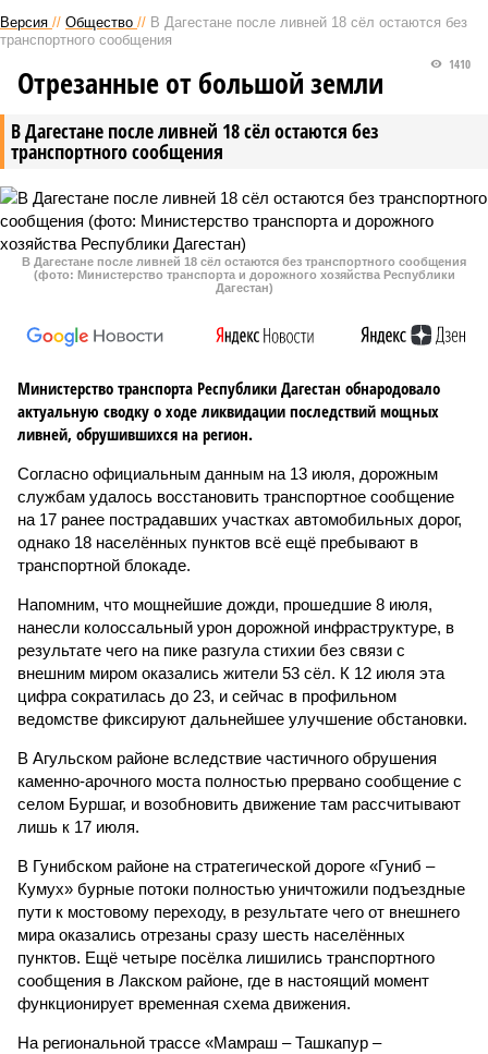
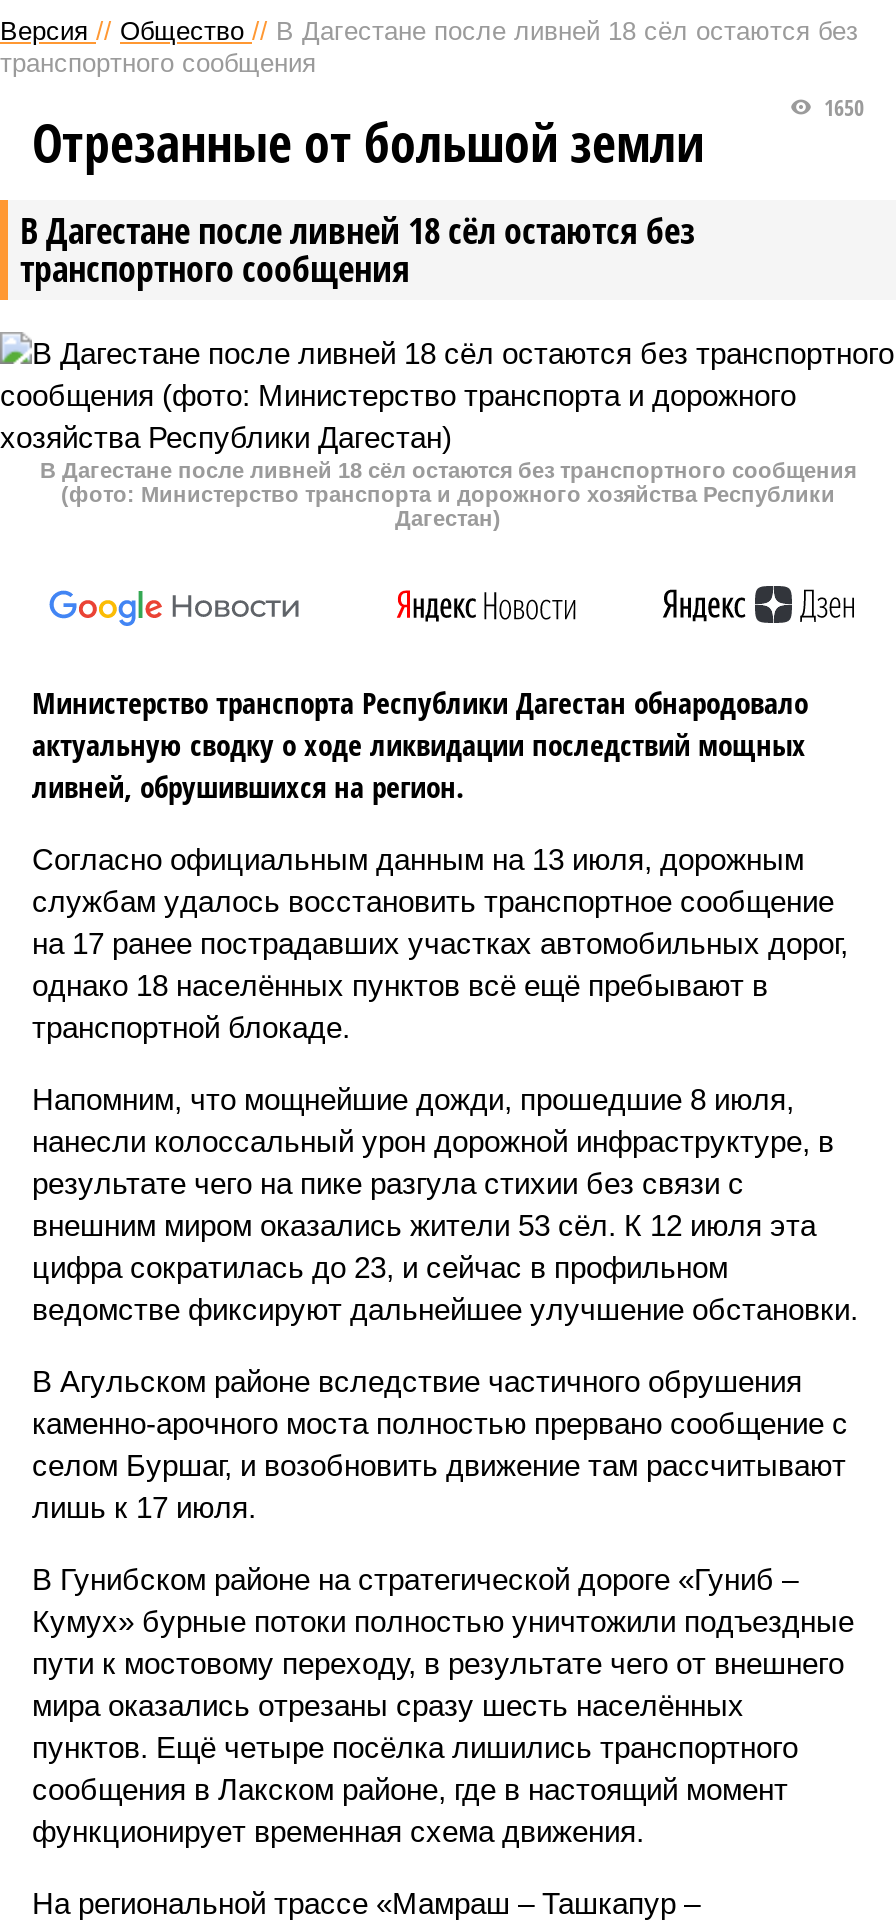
- 1410
+ 1650
